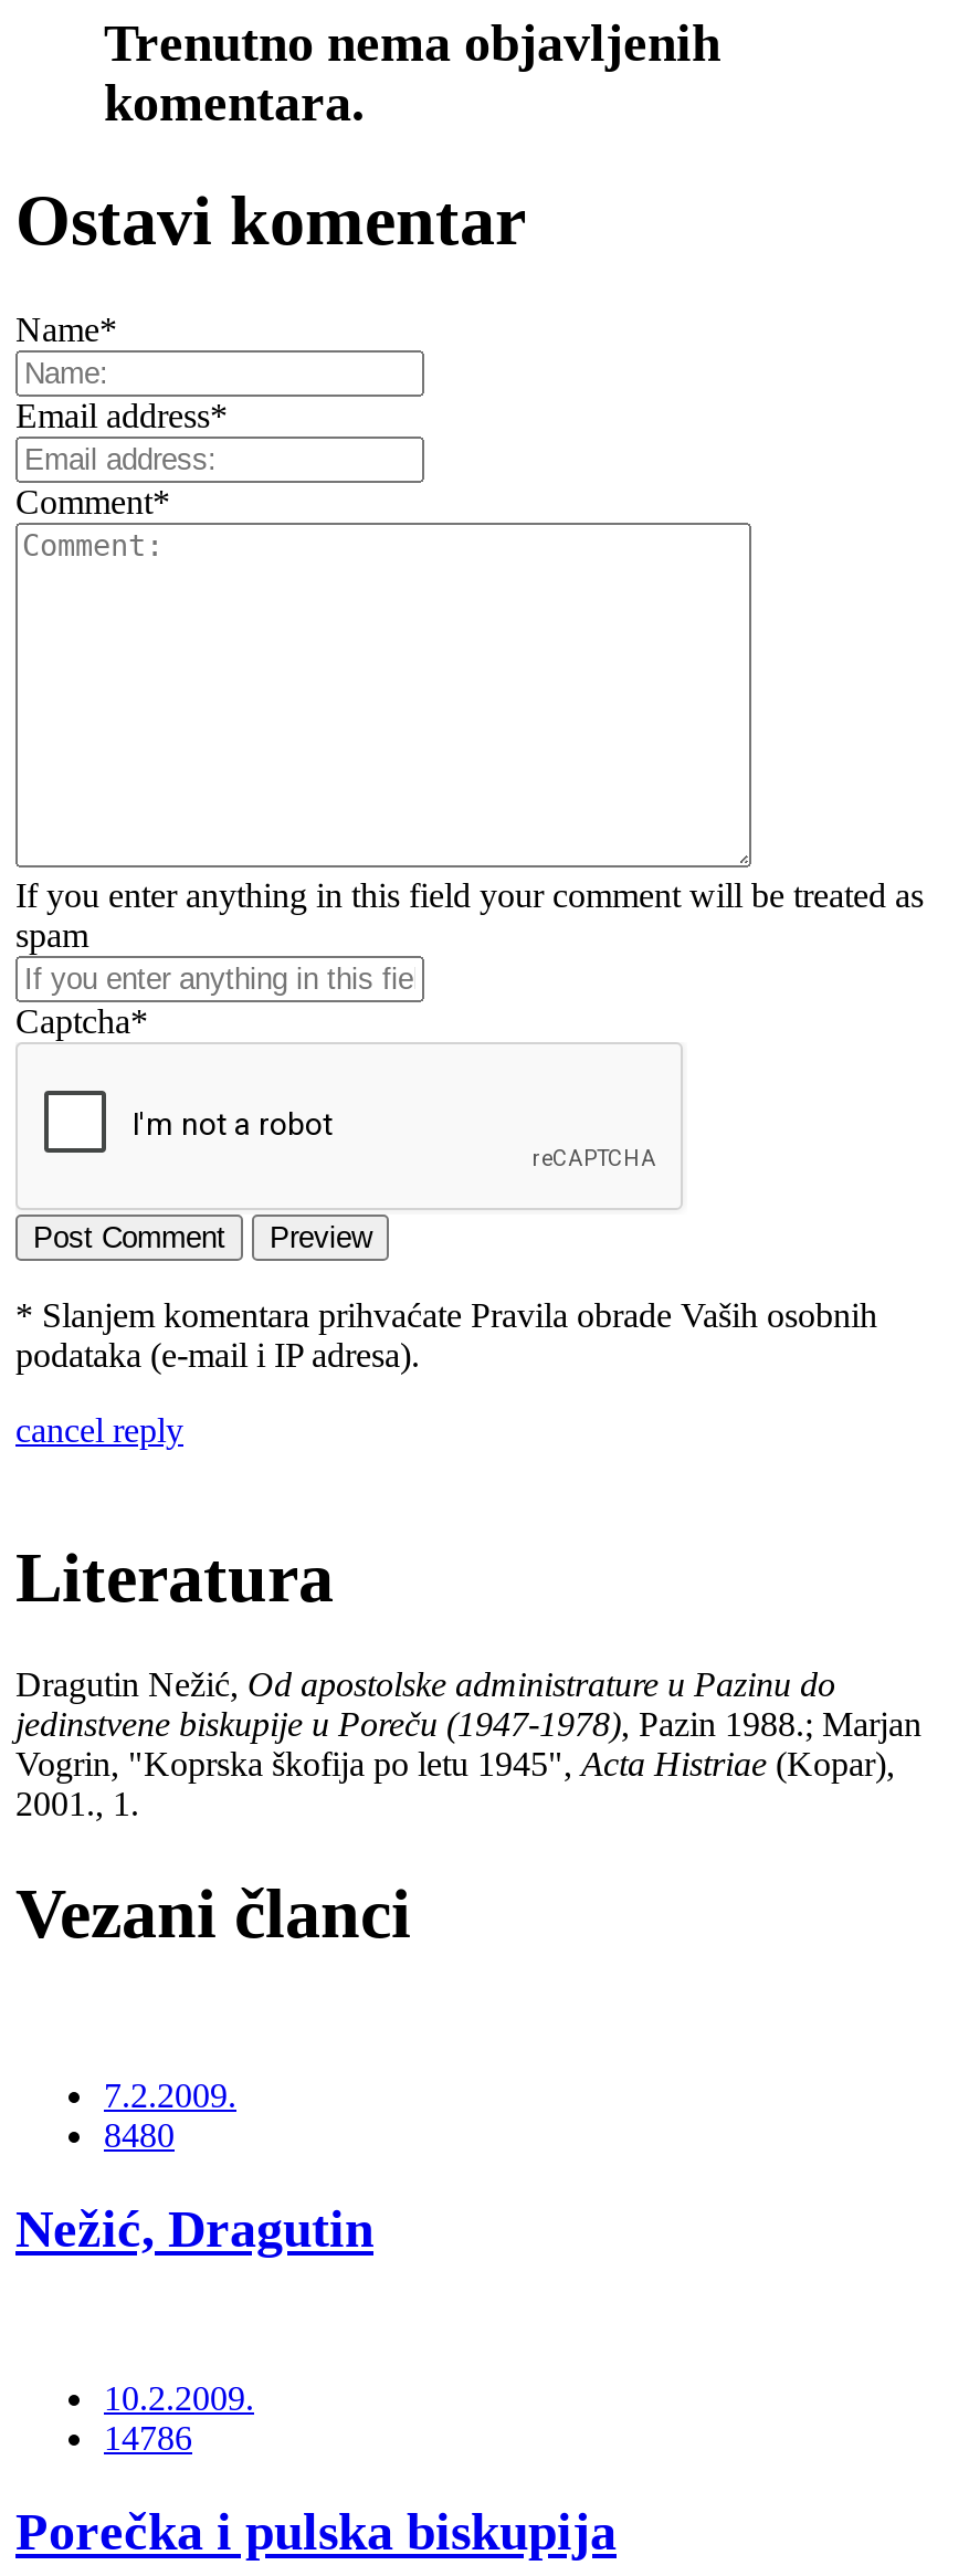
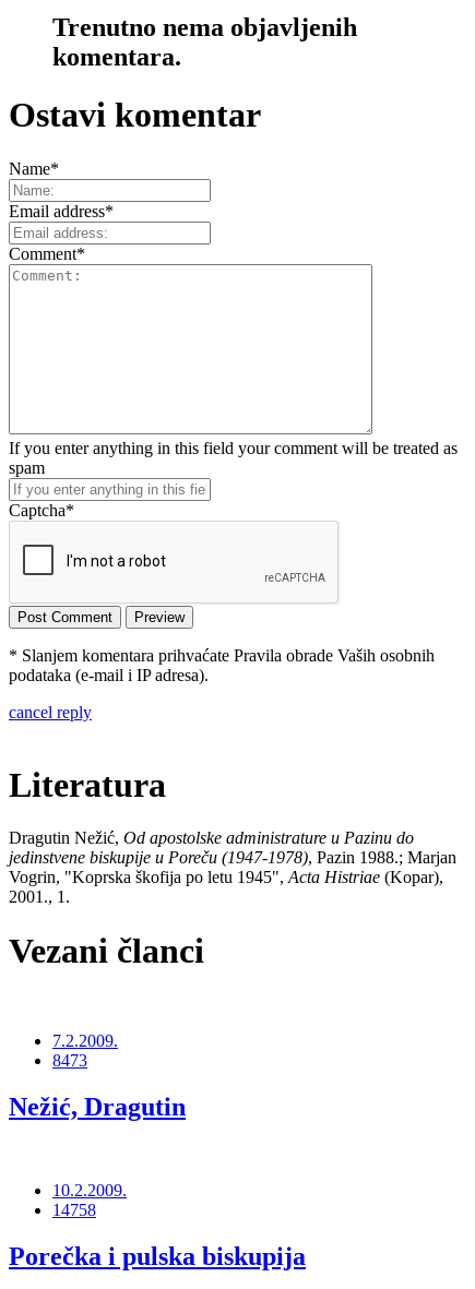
- 8480
+ 8473

- 14786
+ 14758
